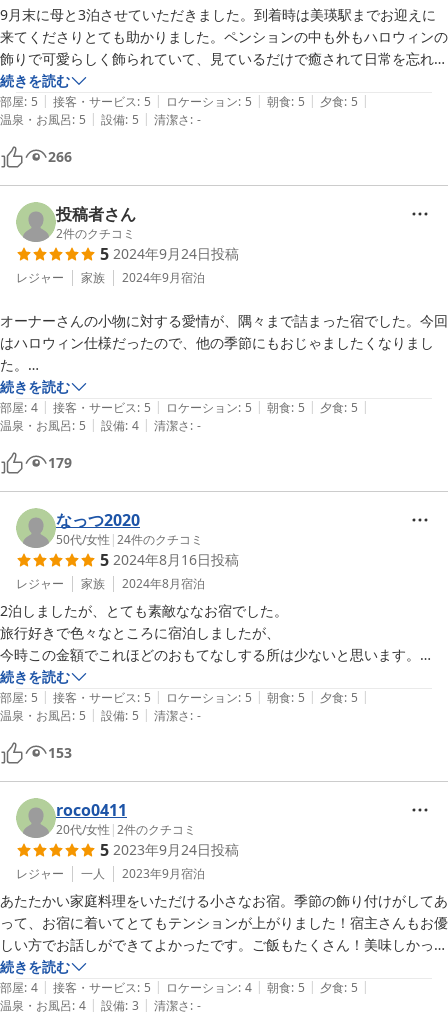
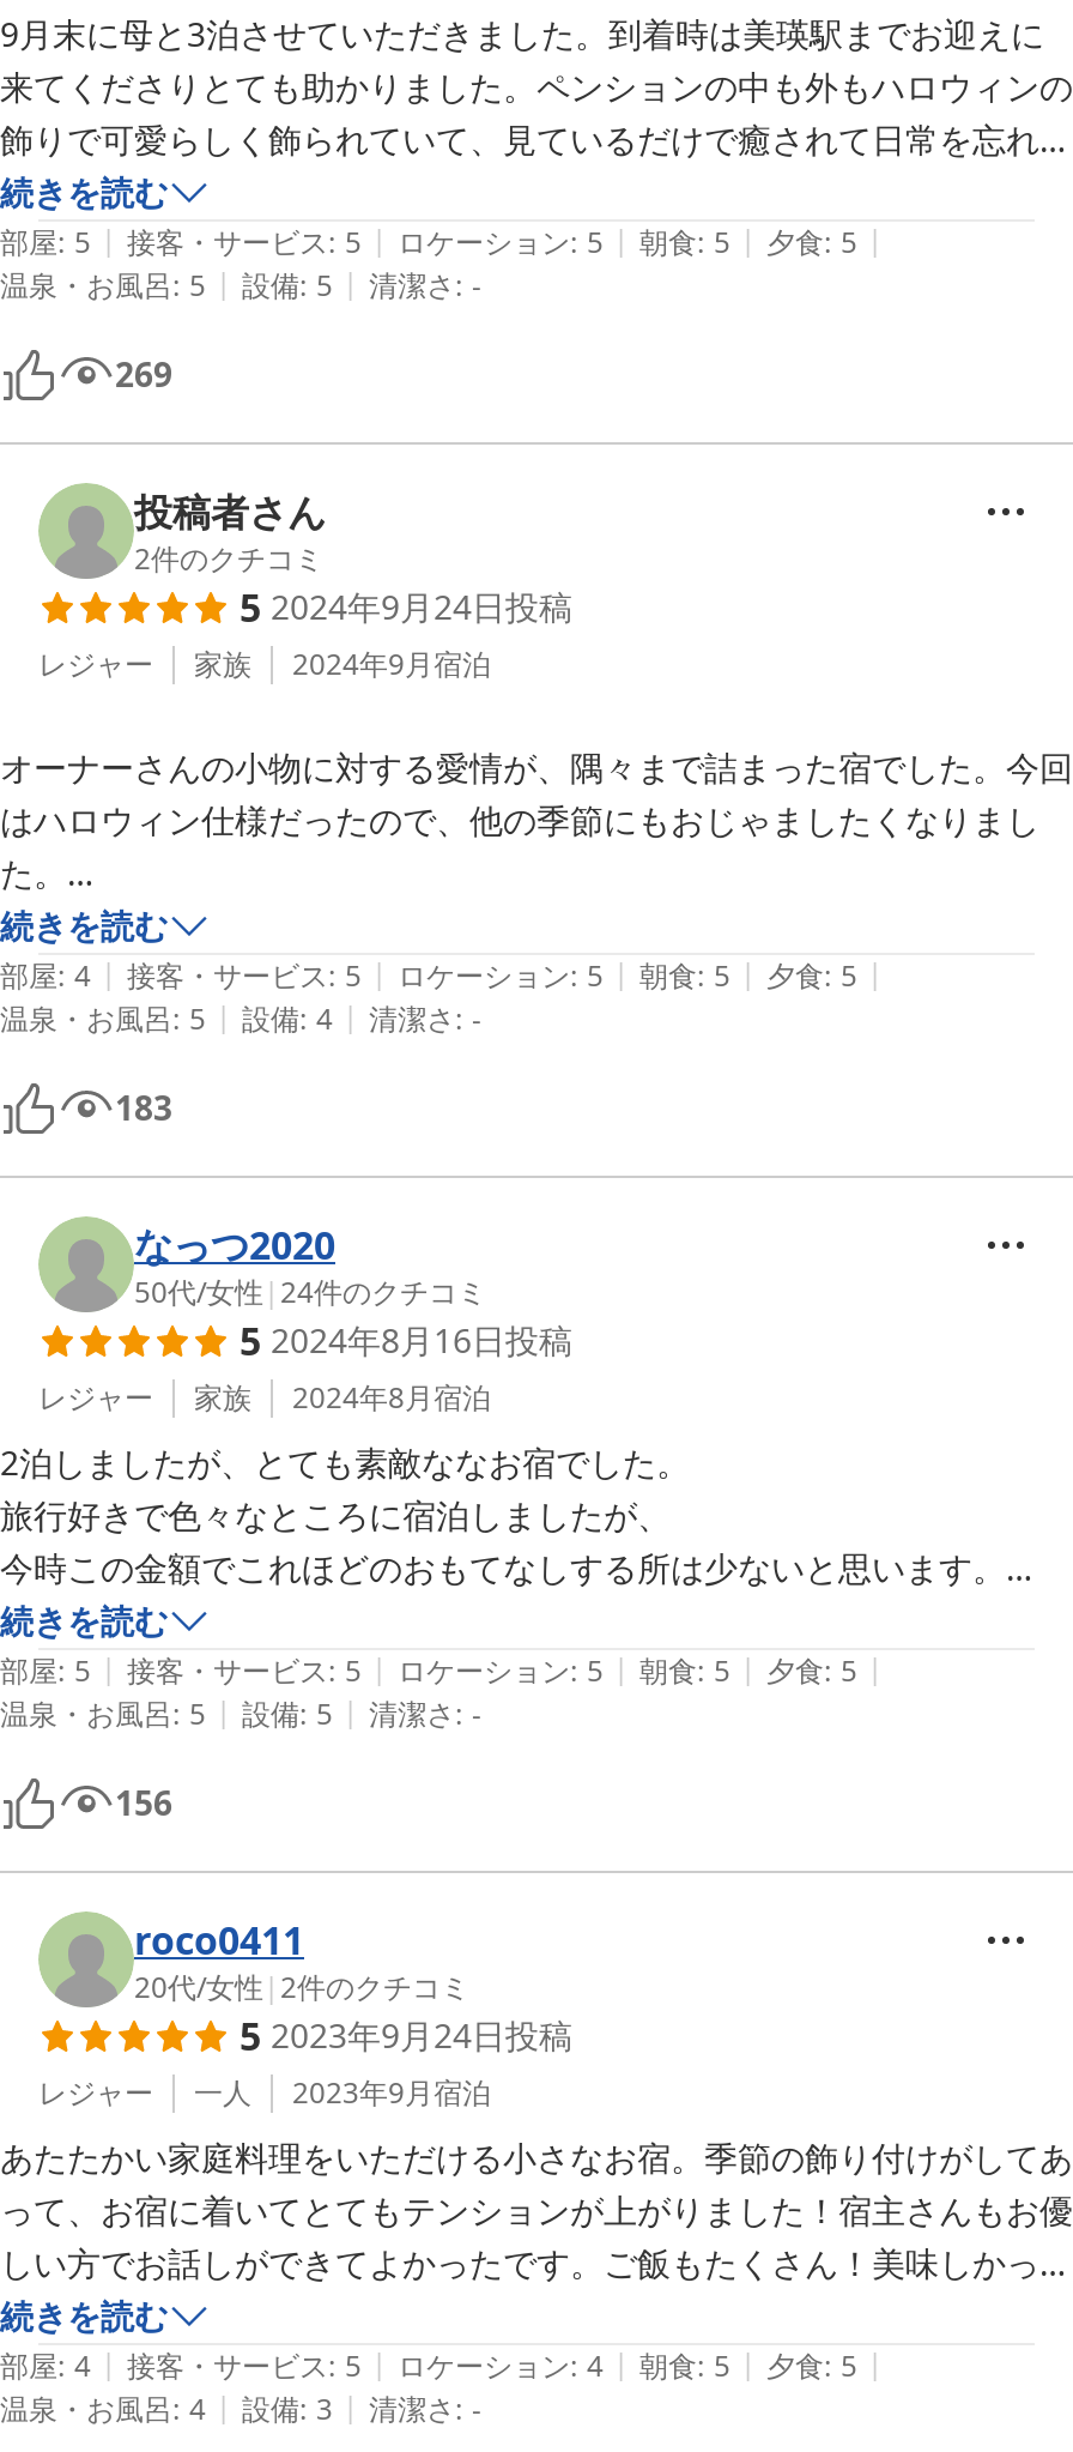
- 266
+ 269

- 179
+ 183

- 153
+ 156
